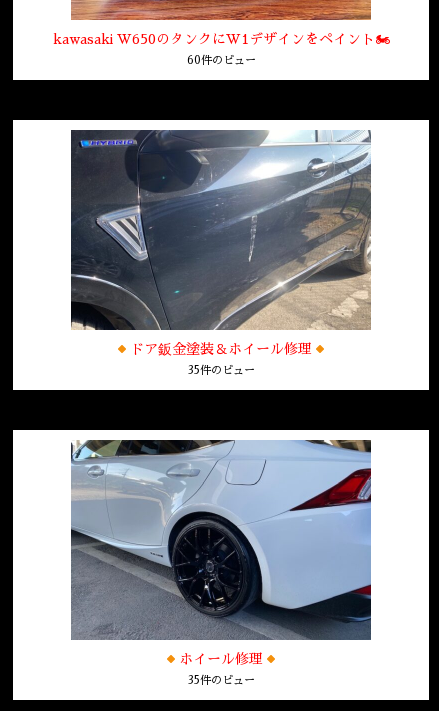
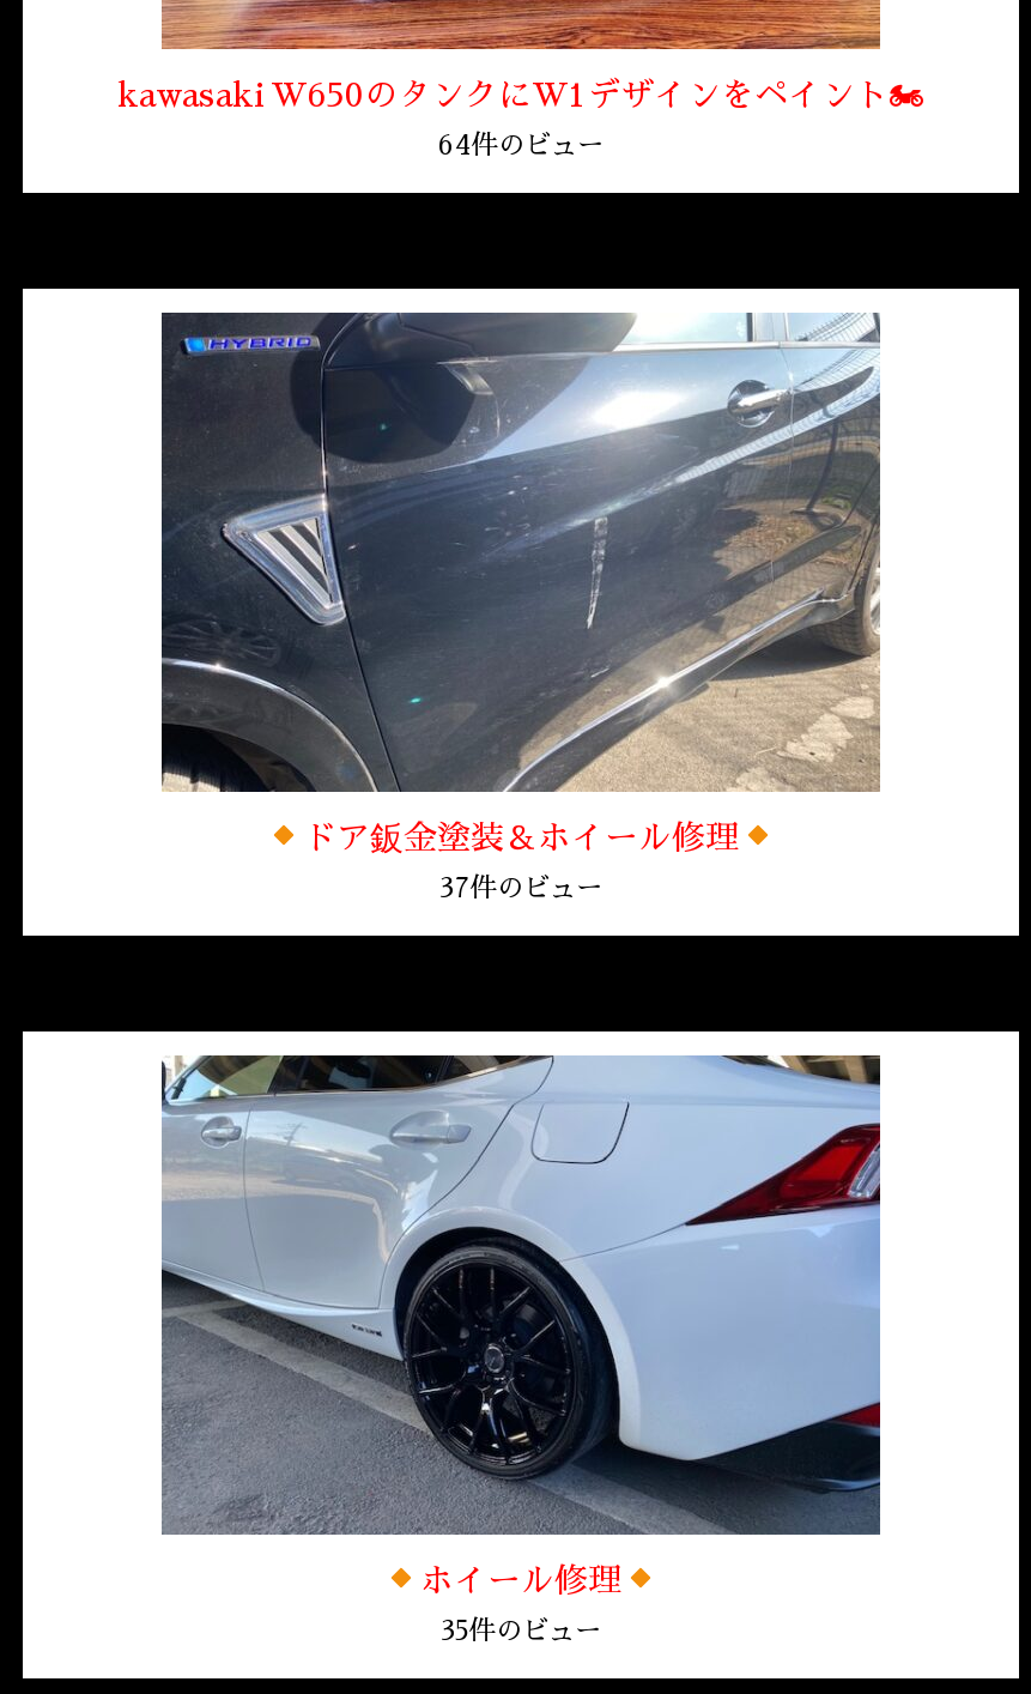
- 60件のビュー
+ 64件のビュー

- 35件のビュー
+ 37件のビュー
